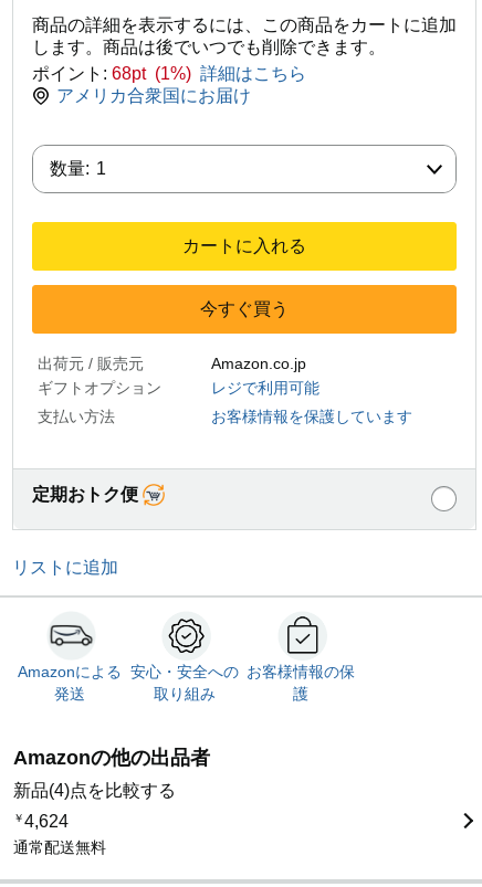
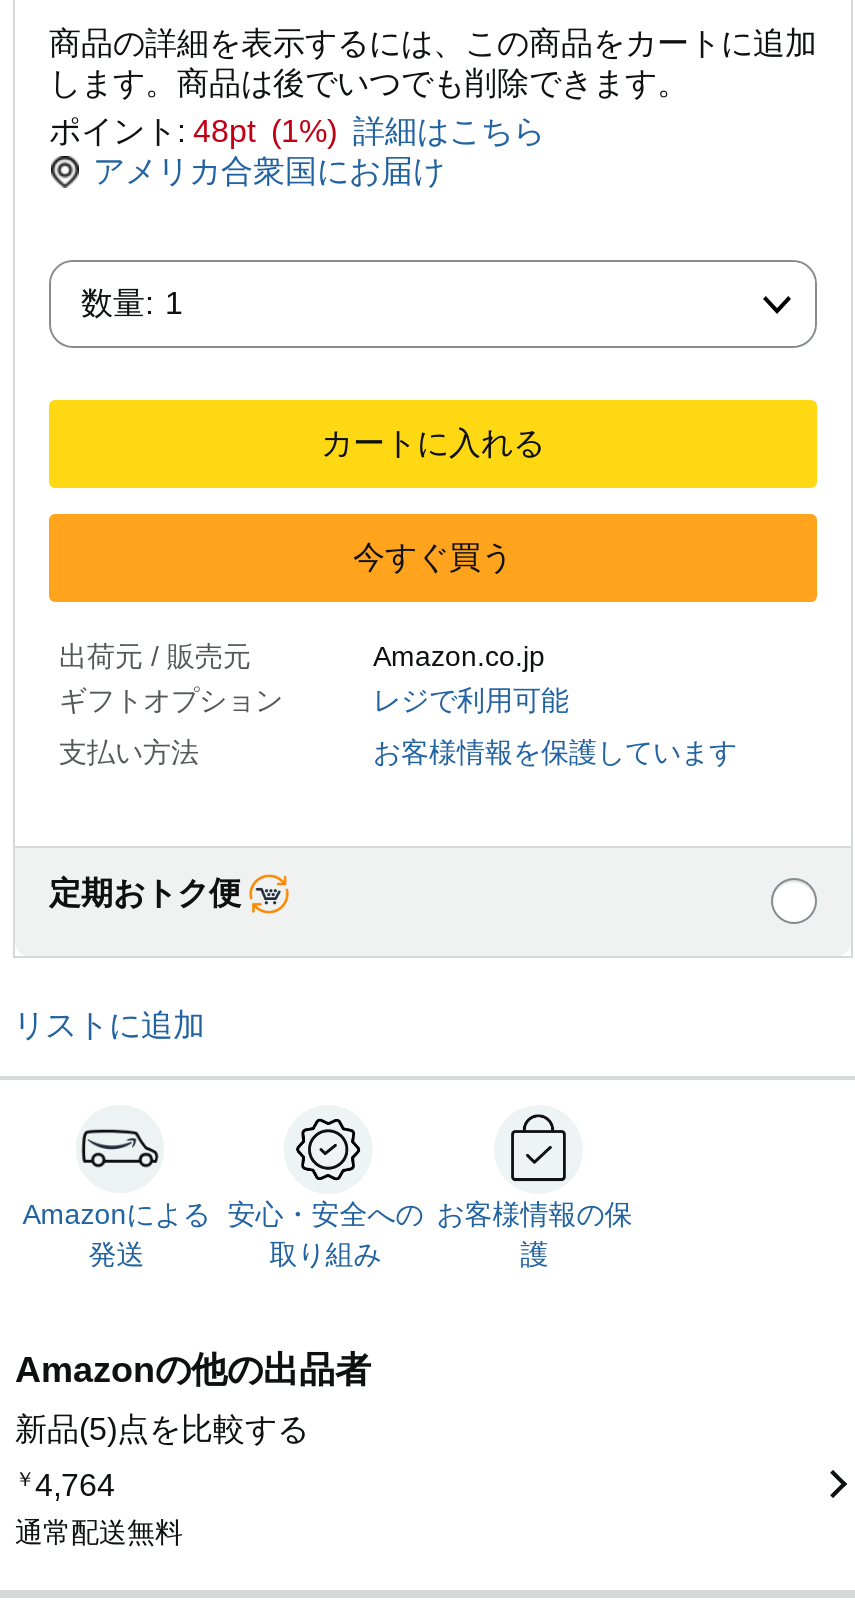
- ポイント: 68pt (1%) 詳細はこちら
+ ポイント: 48pt (1%) 詳細はこちら

- 新品(4)点を比較する
+ 新品(5)点を比較する

- ￥4,624
+ ￥4,764
